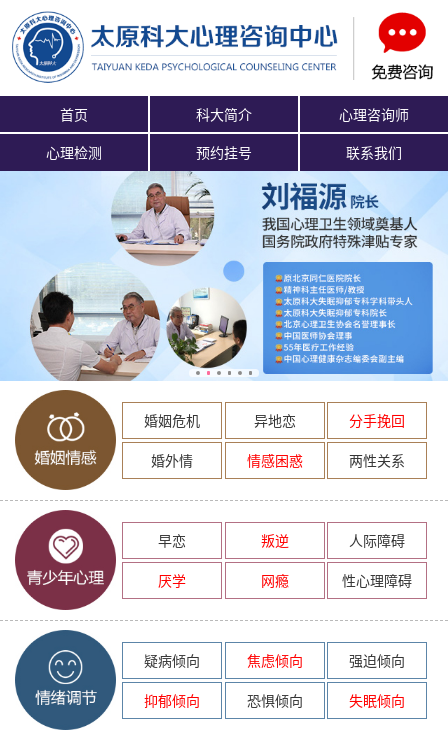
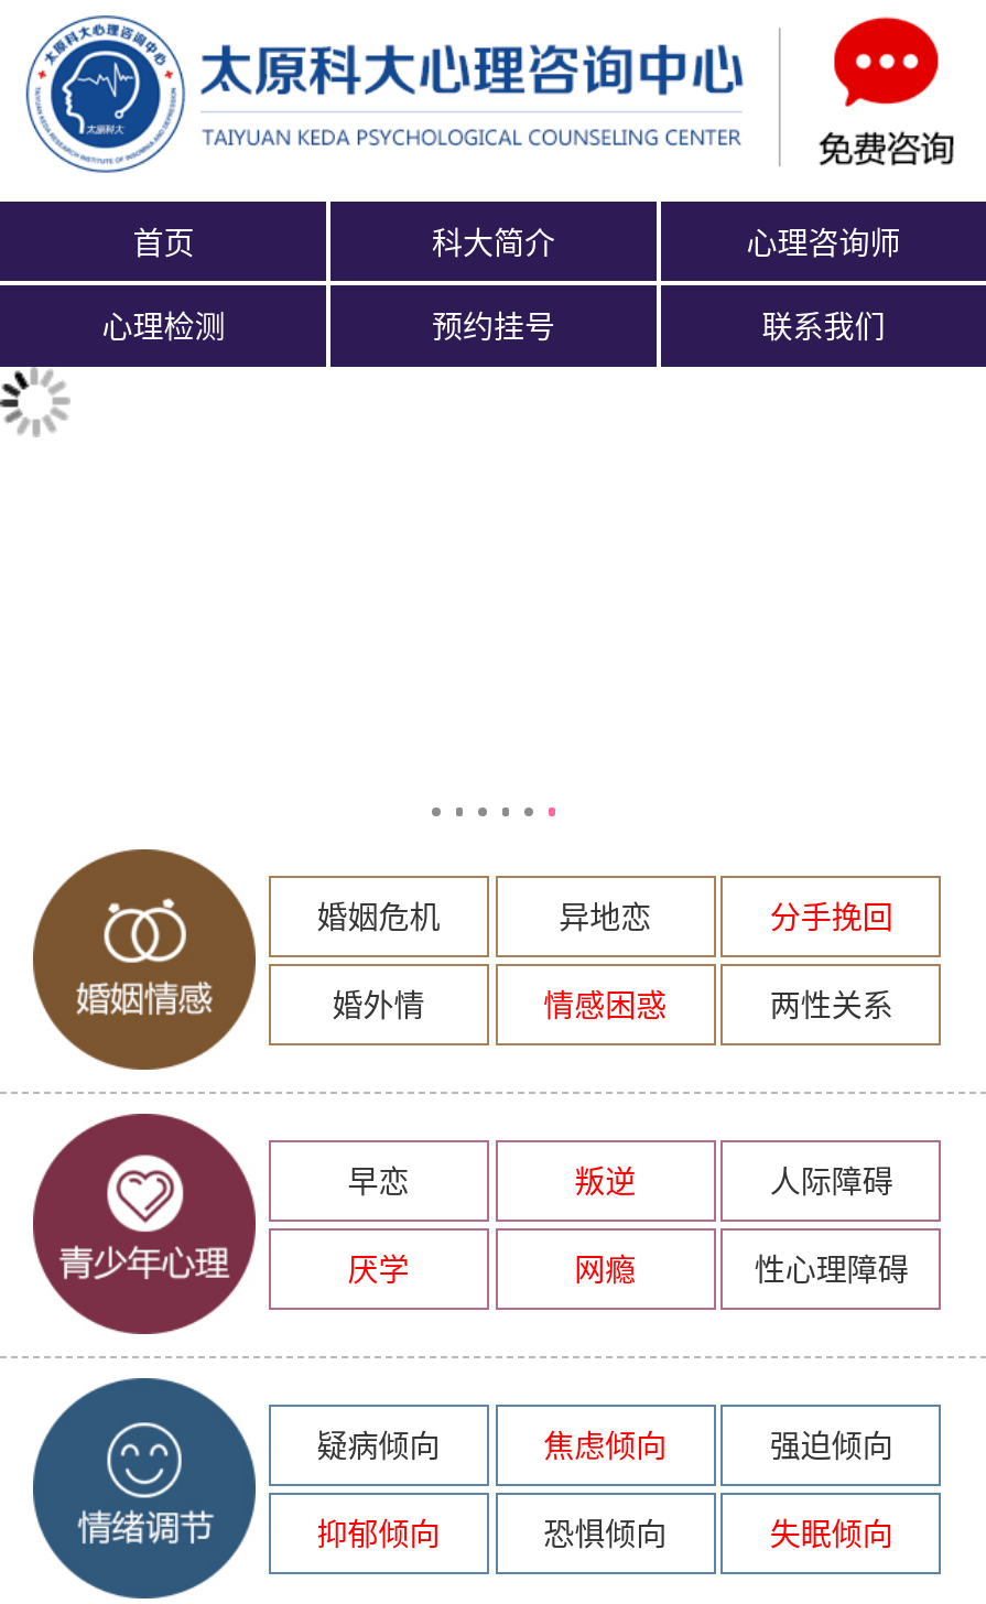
- [image]
